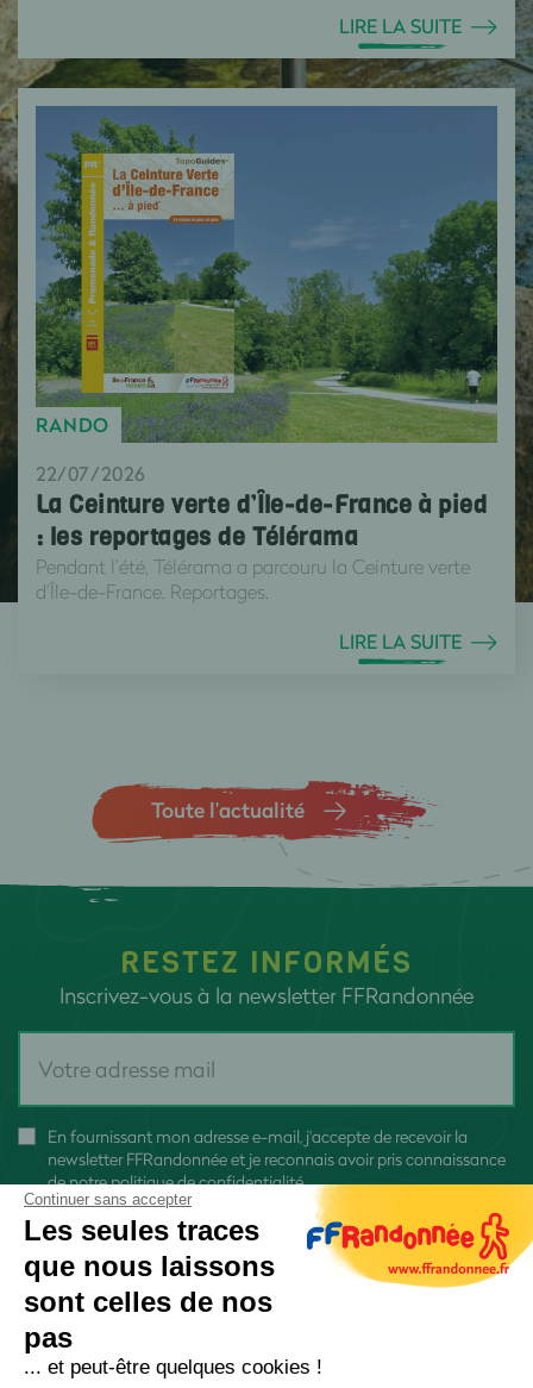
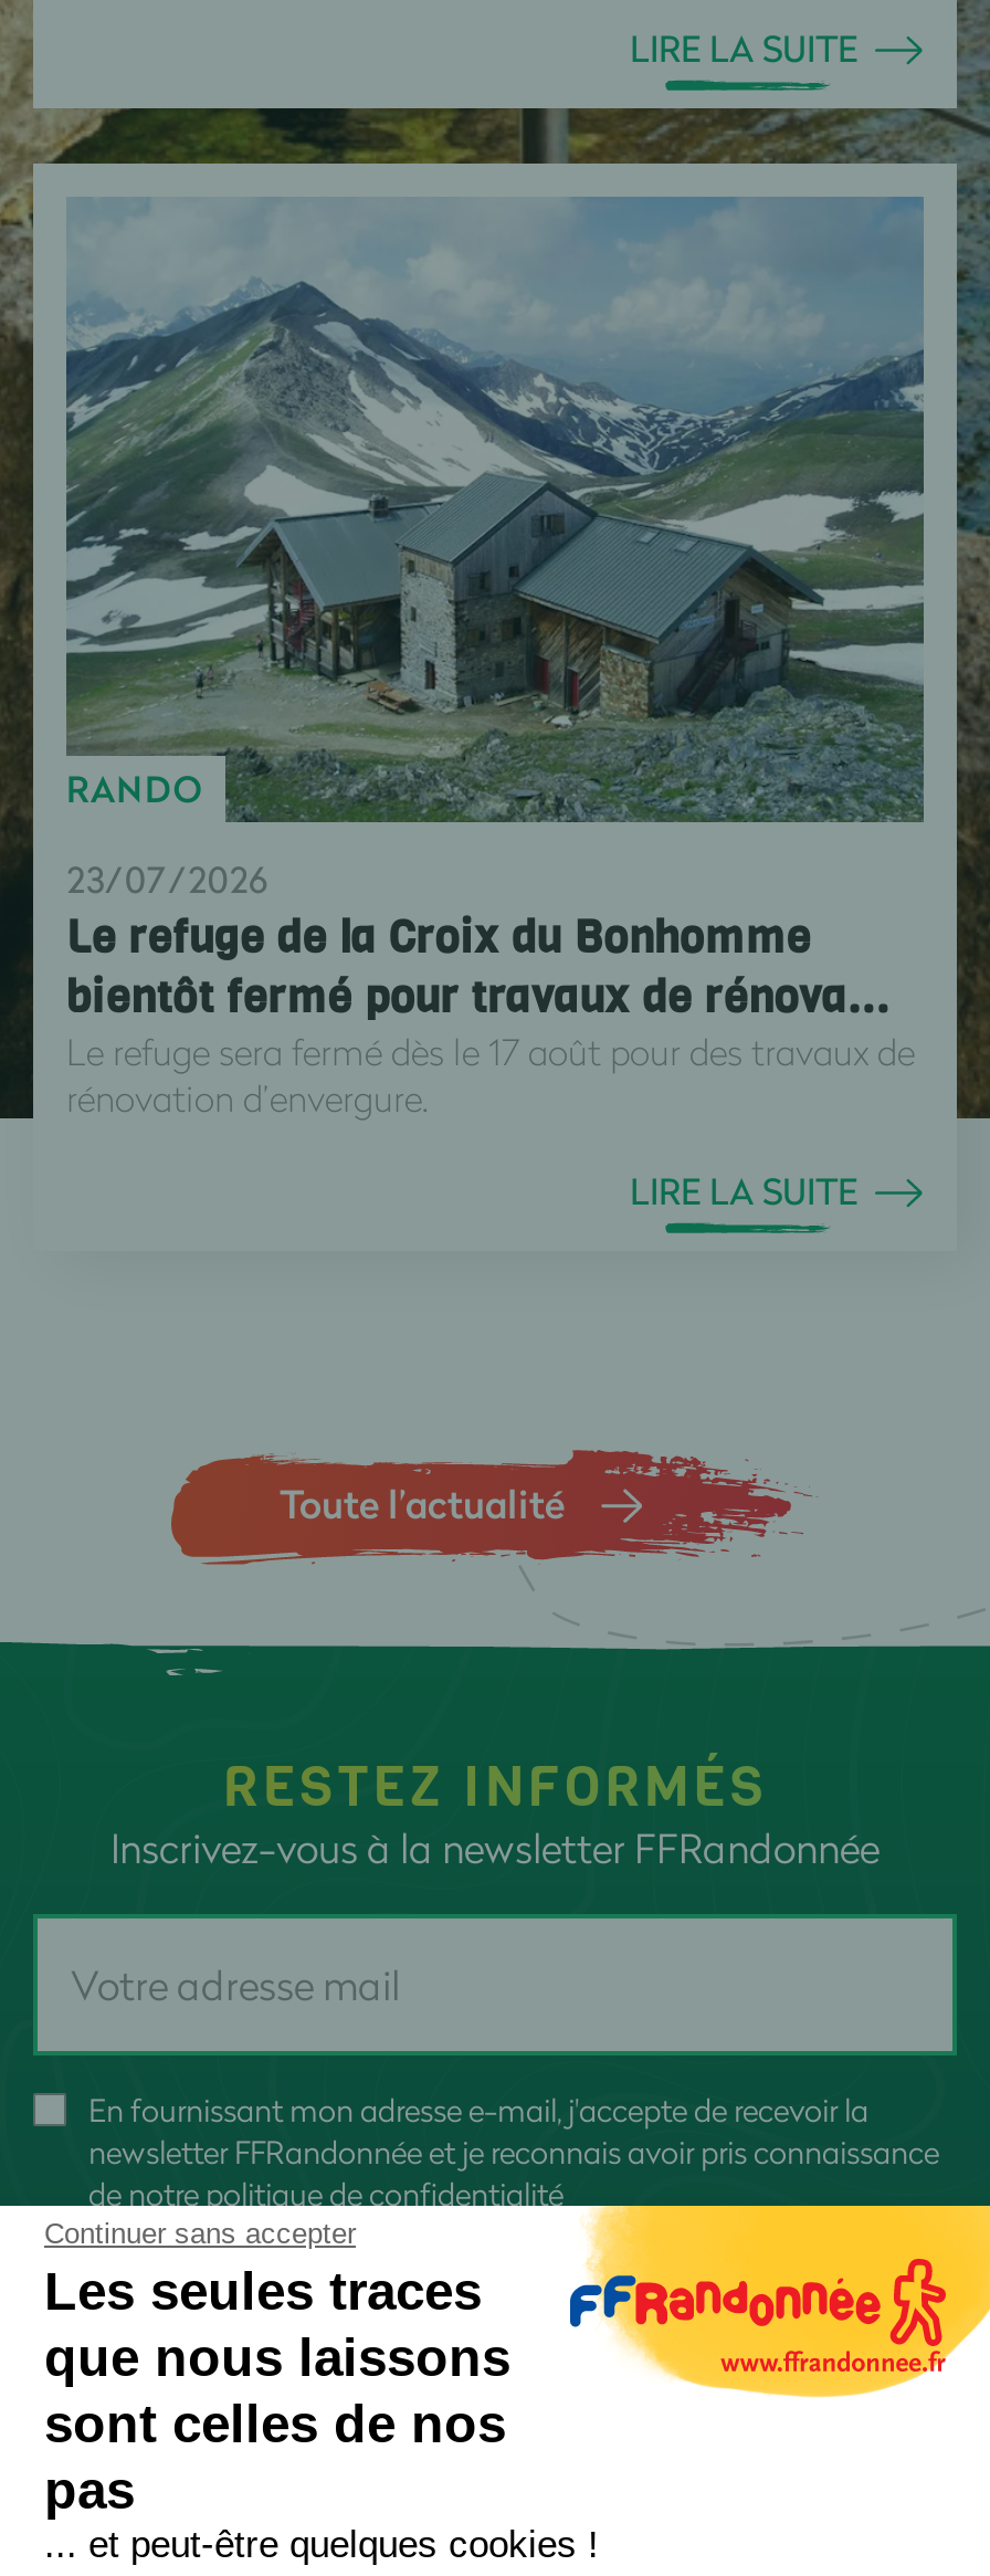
- [image]
- 22/07/2026
- La Ceinture verte d’Île-de-France à pied
- : les reportages de Télérama
- Pendant l’été, Télérama a parcouru la Ceinture verte
- d’Île-de-France. Reportages.
+ [image]
+ 23/07/2026
+ Le refuge de la Croix du Bonhomme
+ bientôt fermé pour travaux de rénova...
+ Le refuge sera fermé dès le 17 août pour des travaux de
+ rénovation d’envergure.
